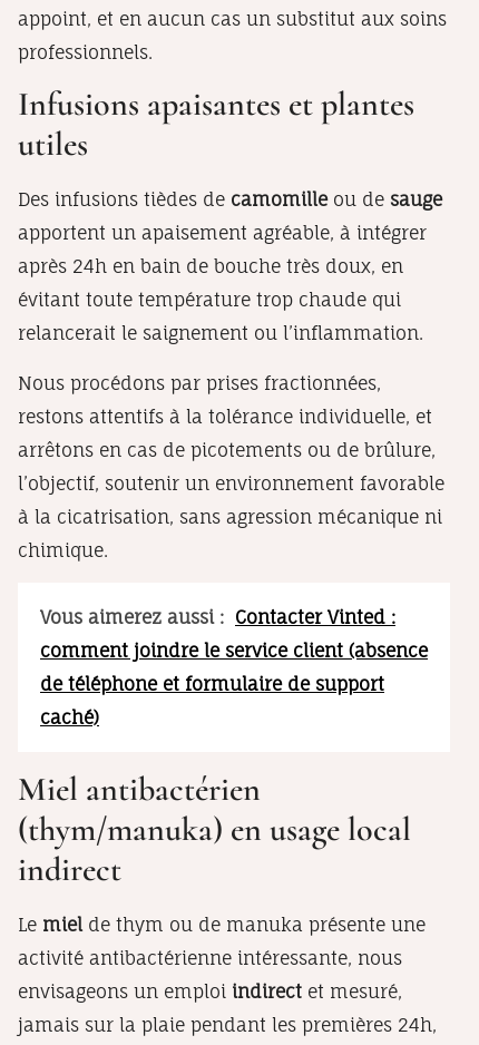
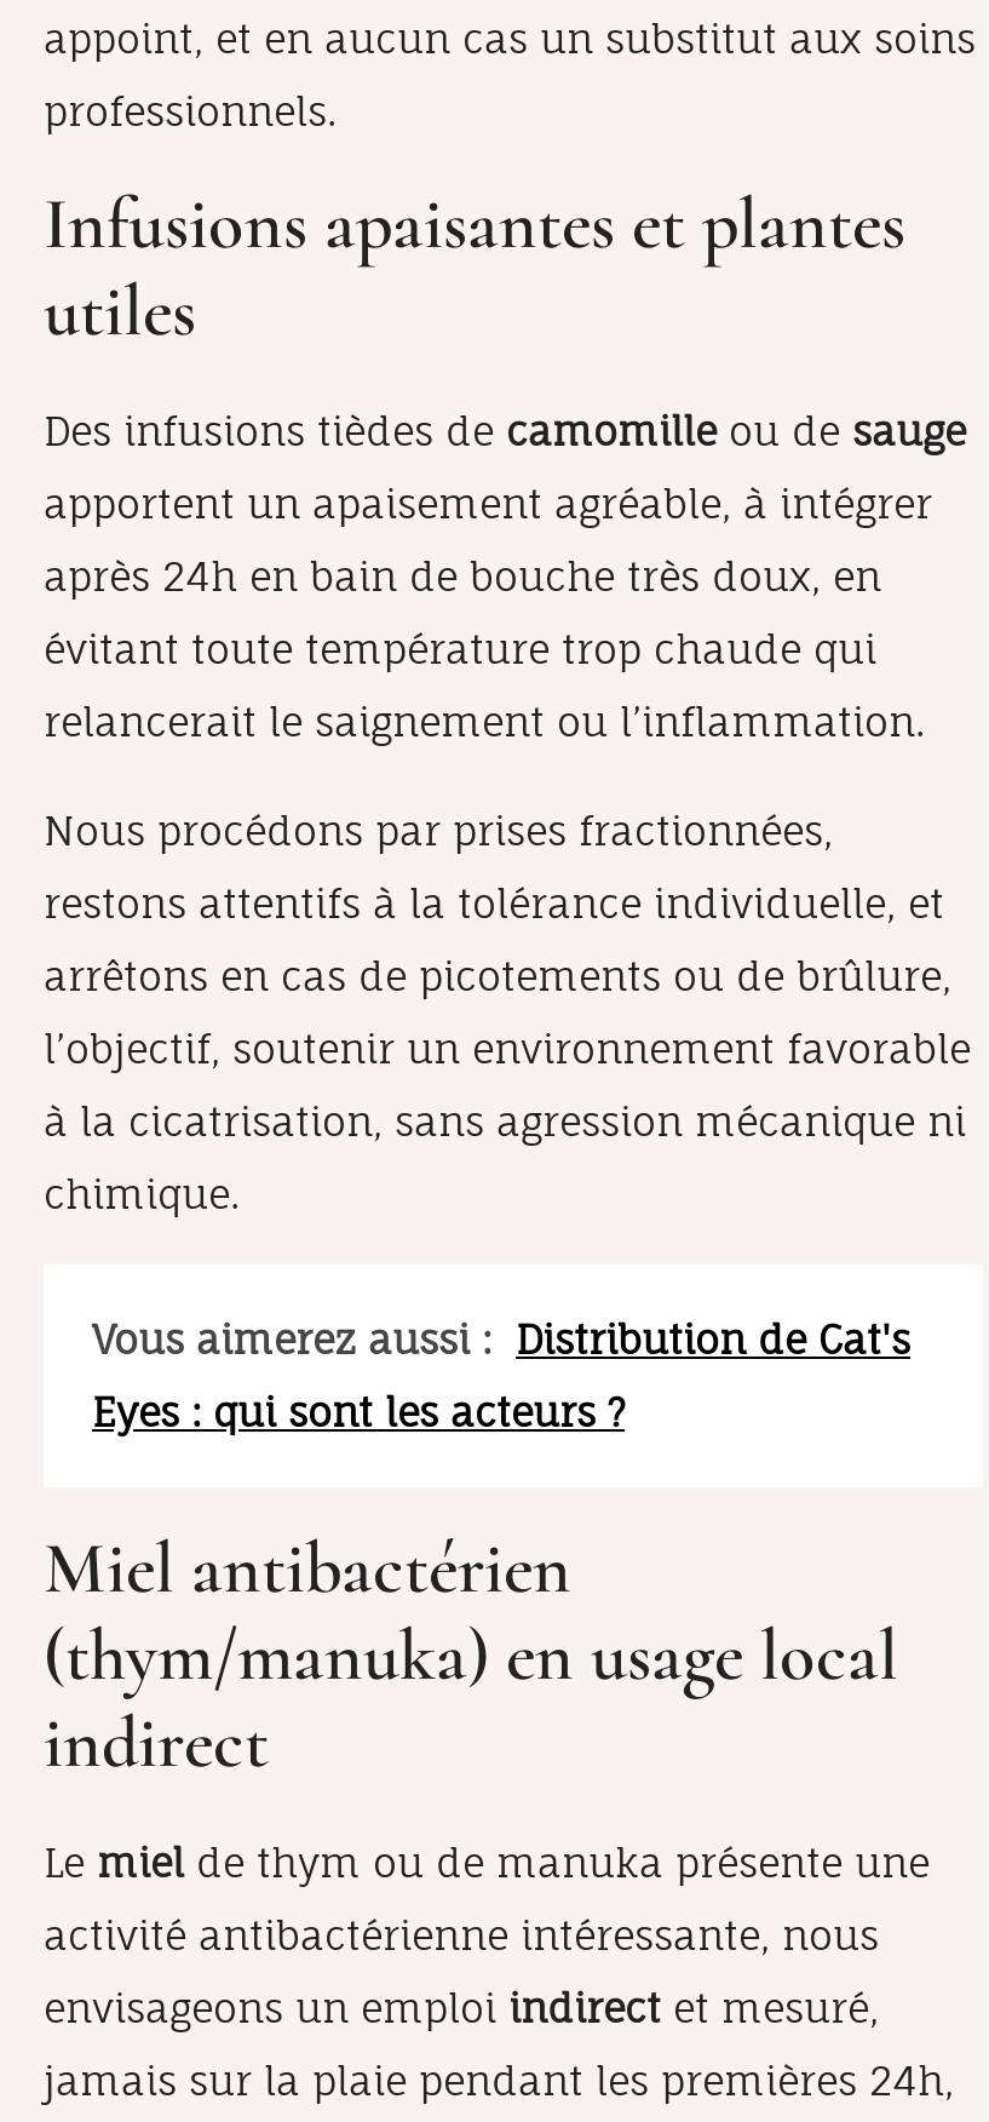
- Vous aimerez aussi : Contacter Vinted :
- comment joindre le service client (absence
- de téléphone et formulaire de support
- caché)
+ Vous aimerez aussi : Distribution de Cat's
+ Eyes : qui sont les acteurs ?
